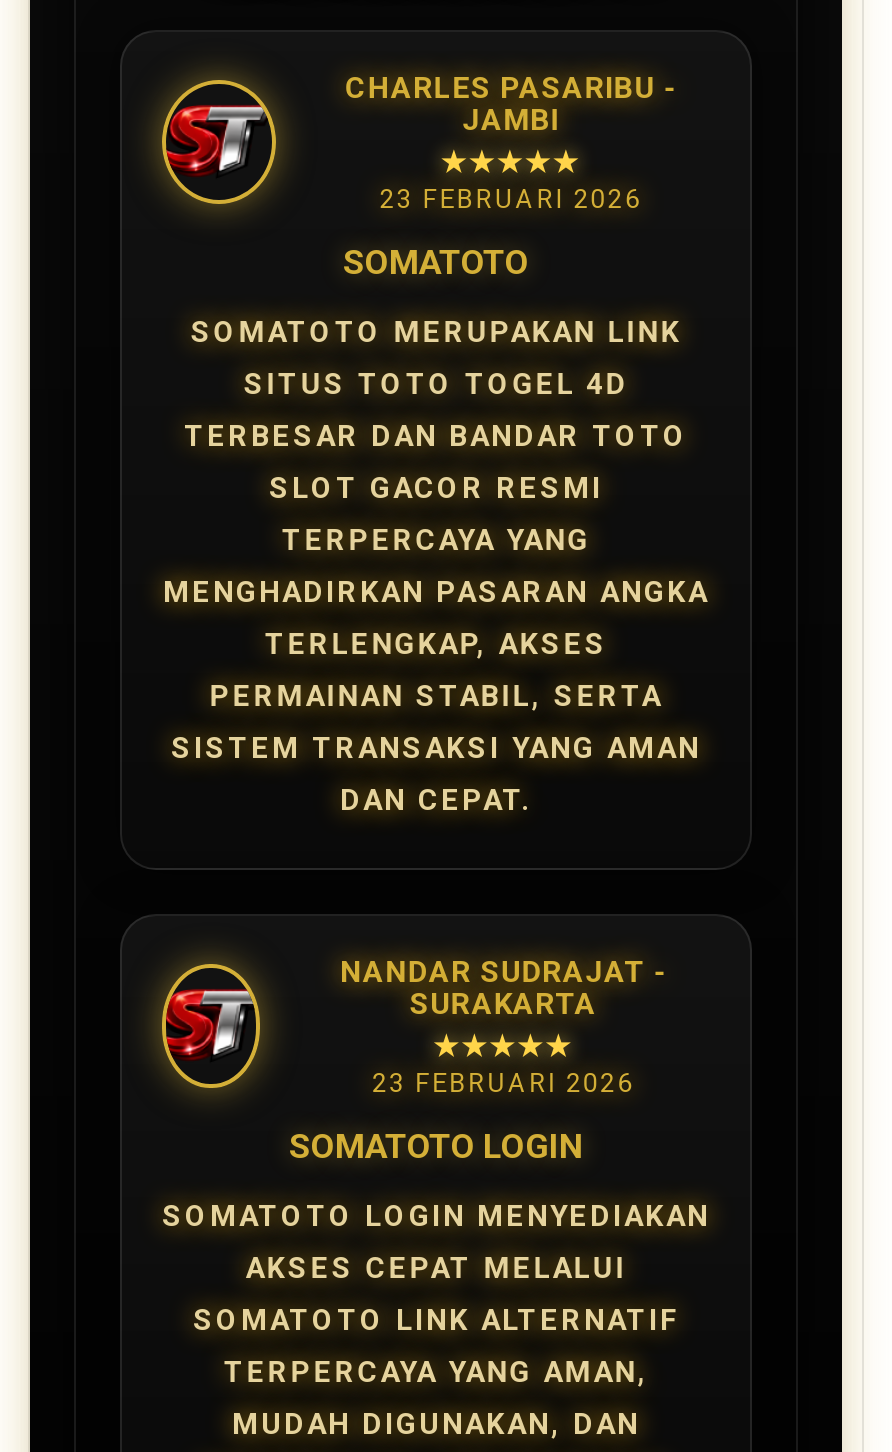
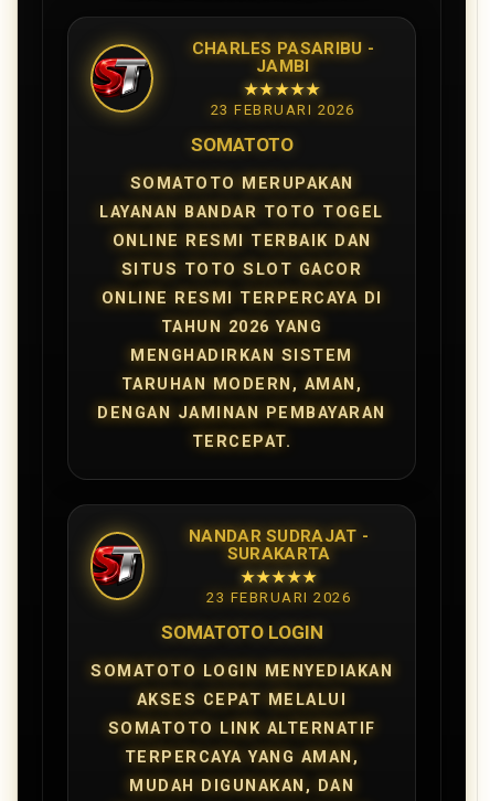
- SOMATOTO MERUPAKAN LINK
+ SOMATOTO MERUPAKAN

- SITUS TOTO TOGEL 4D
+ LAYANAN BANDAR TOTO TOGEL

- TERBESAR DAN BANDAR TOTO
+ ONLINE RESMI TERBAIK DAN

- SLOT GACOR RESMI
+ SITUS TOTO SLOT GACOR

- TERPERCAYA YANG
+ ONLINE RESMI TERPERCAYA DI

- MENGHADIRKAN PASARAN ANGKA
+ TAHUN 2026 YANG

- TERLENGKAP, AKSES
+ MENGHADIRKAN SISTEM

- PERMAINAN STABIL, SERTA
+ TARUHAN MODERN, AMAN,

- SISTEM TRANSAKSI YANG AMAN
+ DENGAN JAMINAN PEMBAYARAN

- DAN CEPAT.
+ TERCEPAT.
